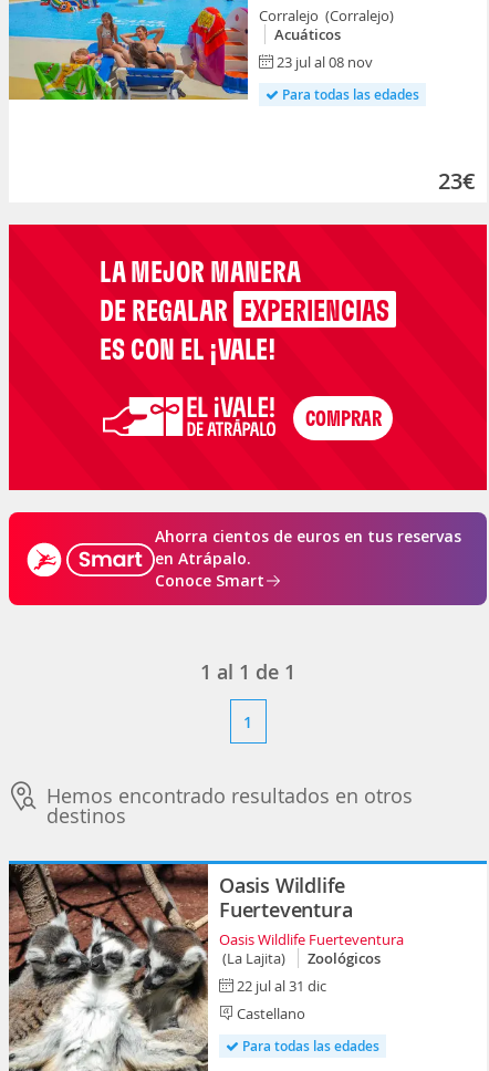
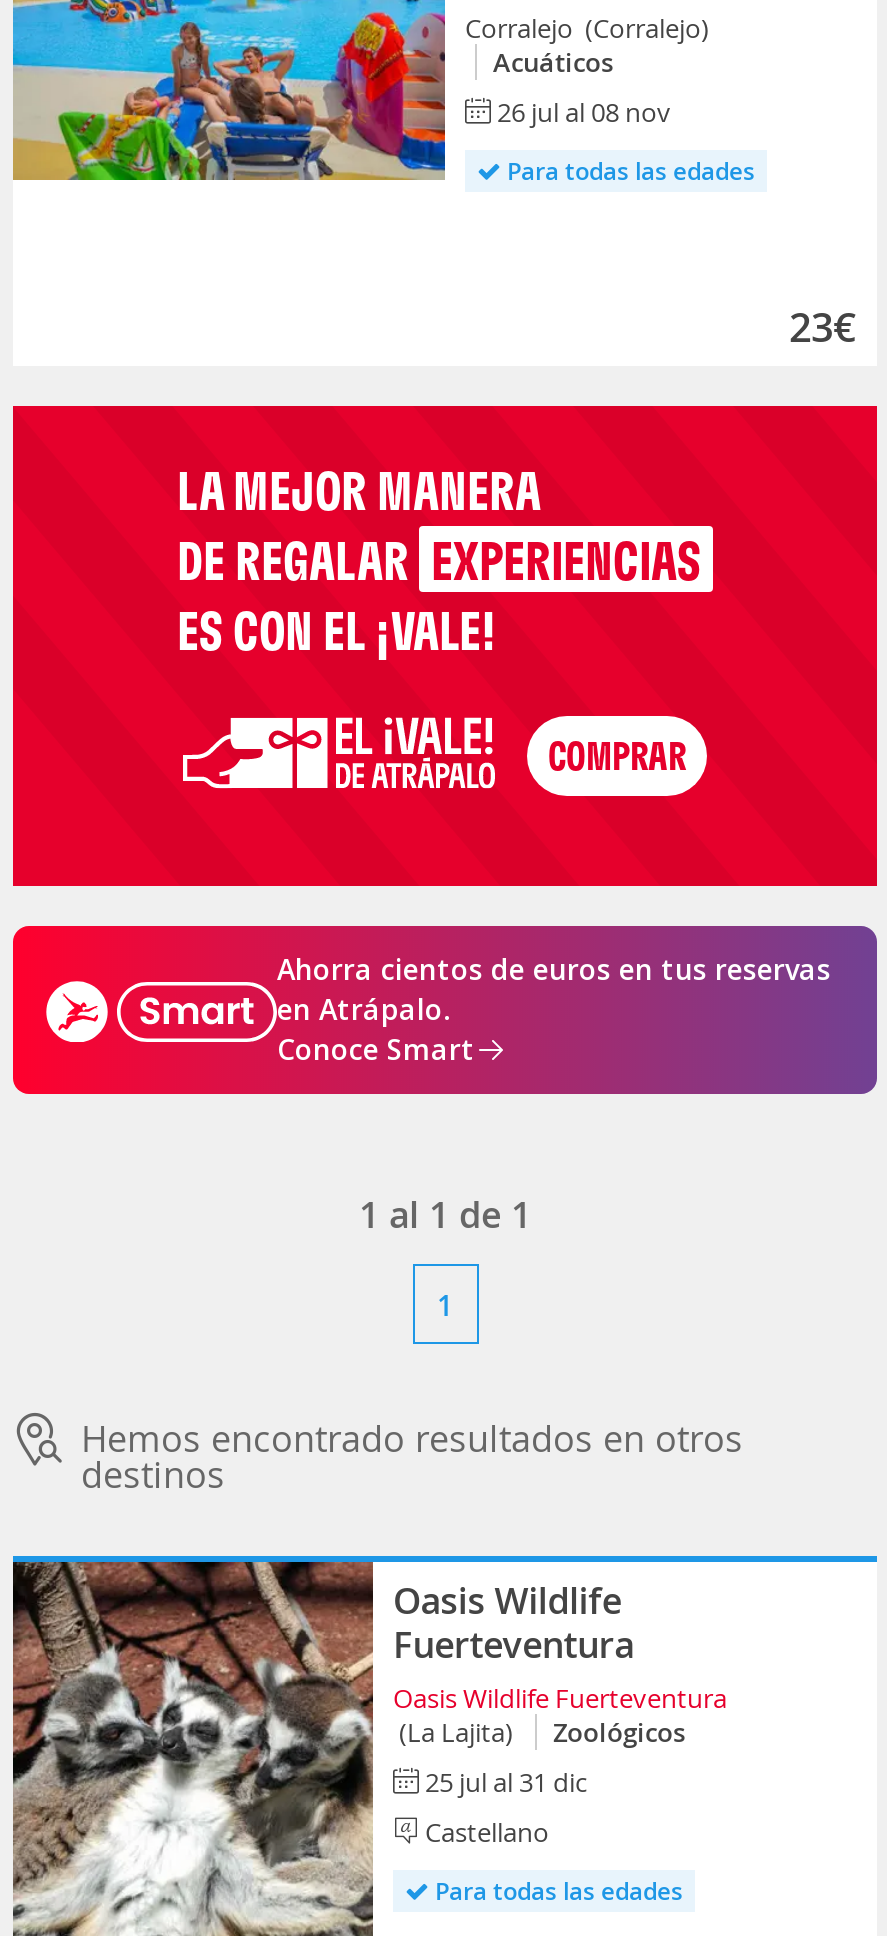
- 23 jul al 08 nov
+ 26 jul al 08 nov

- 22 jul al 31 dic
+ 25 jul al 31 dic
